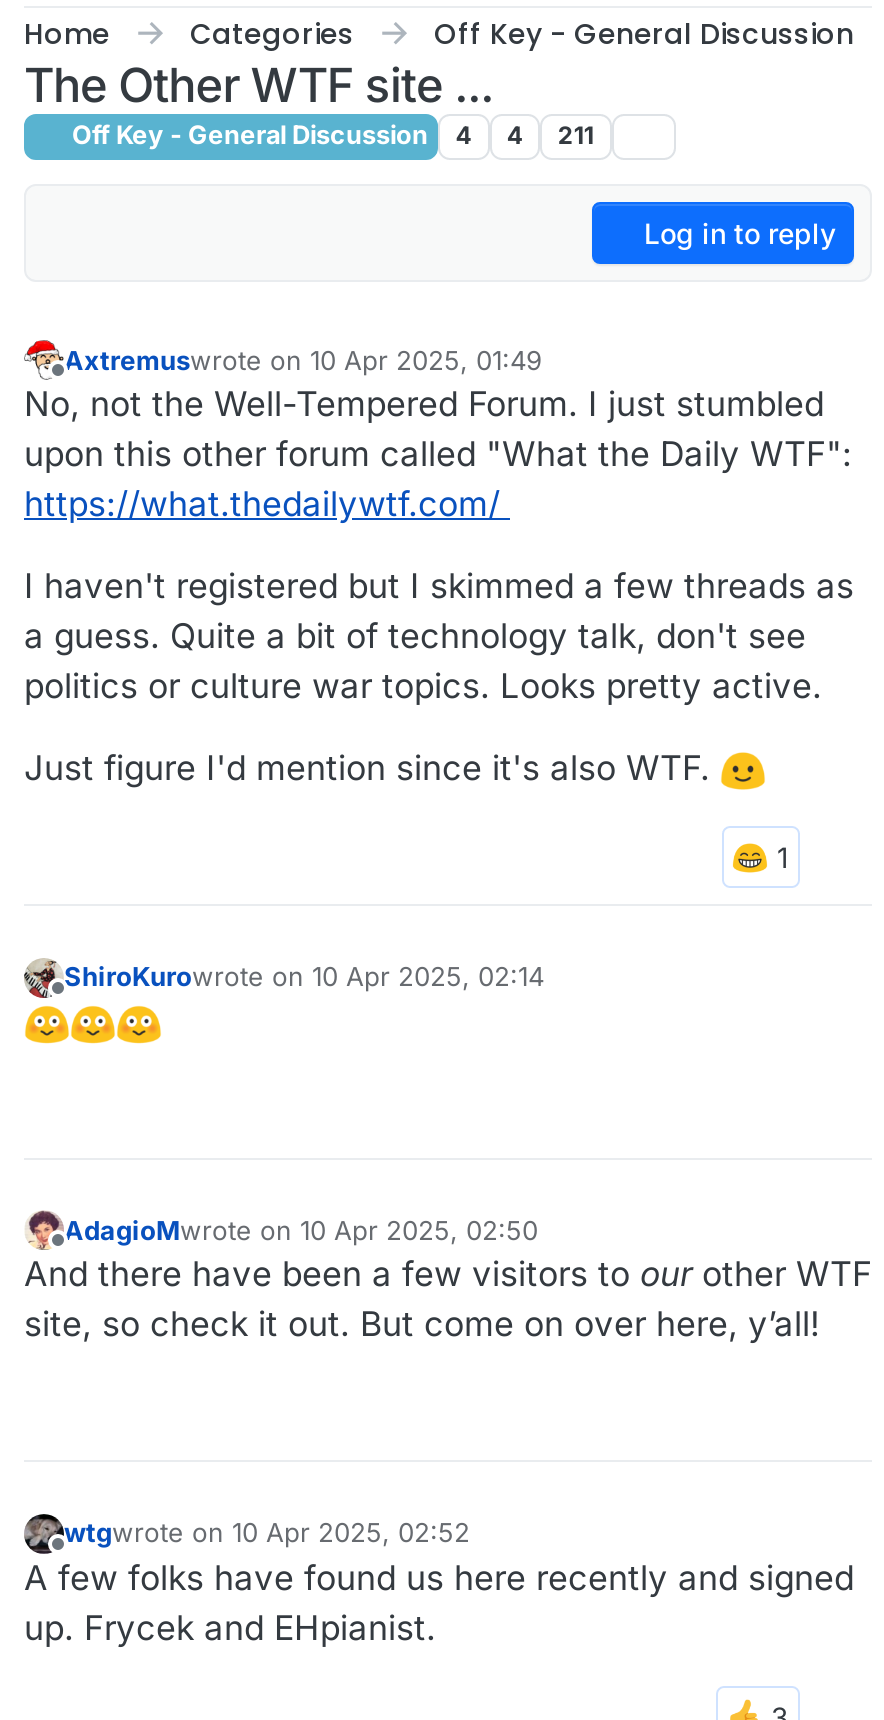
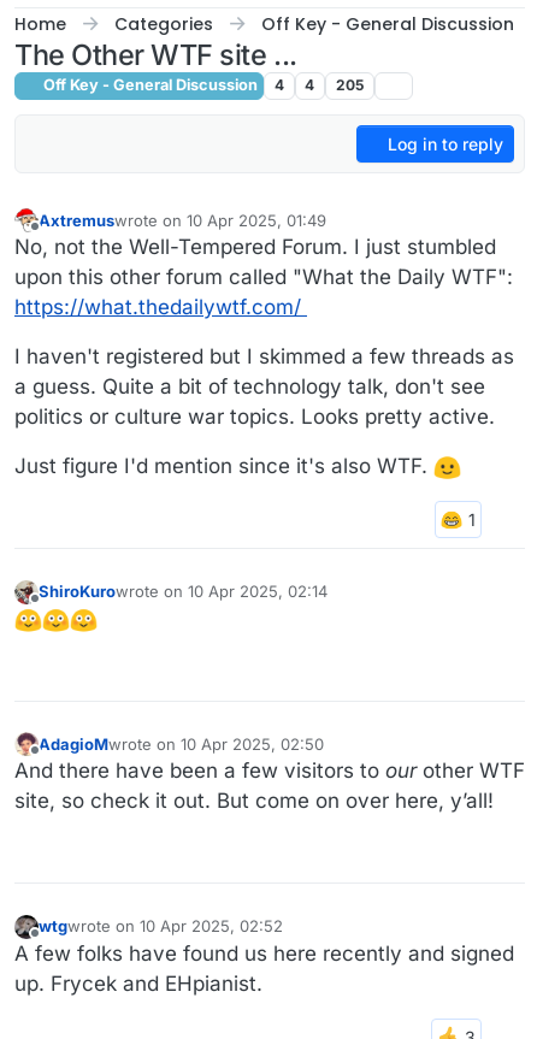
- Off Key - General Discussion 4 4 211
+ Off Key - General Discussion 4 4 205
